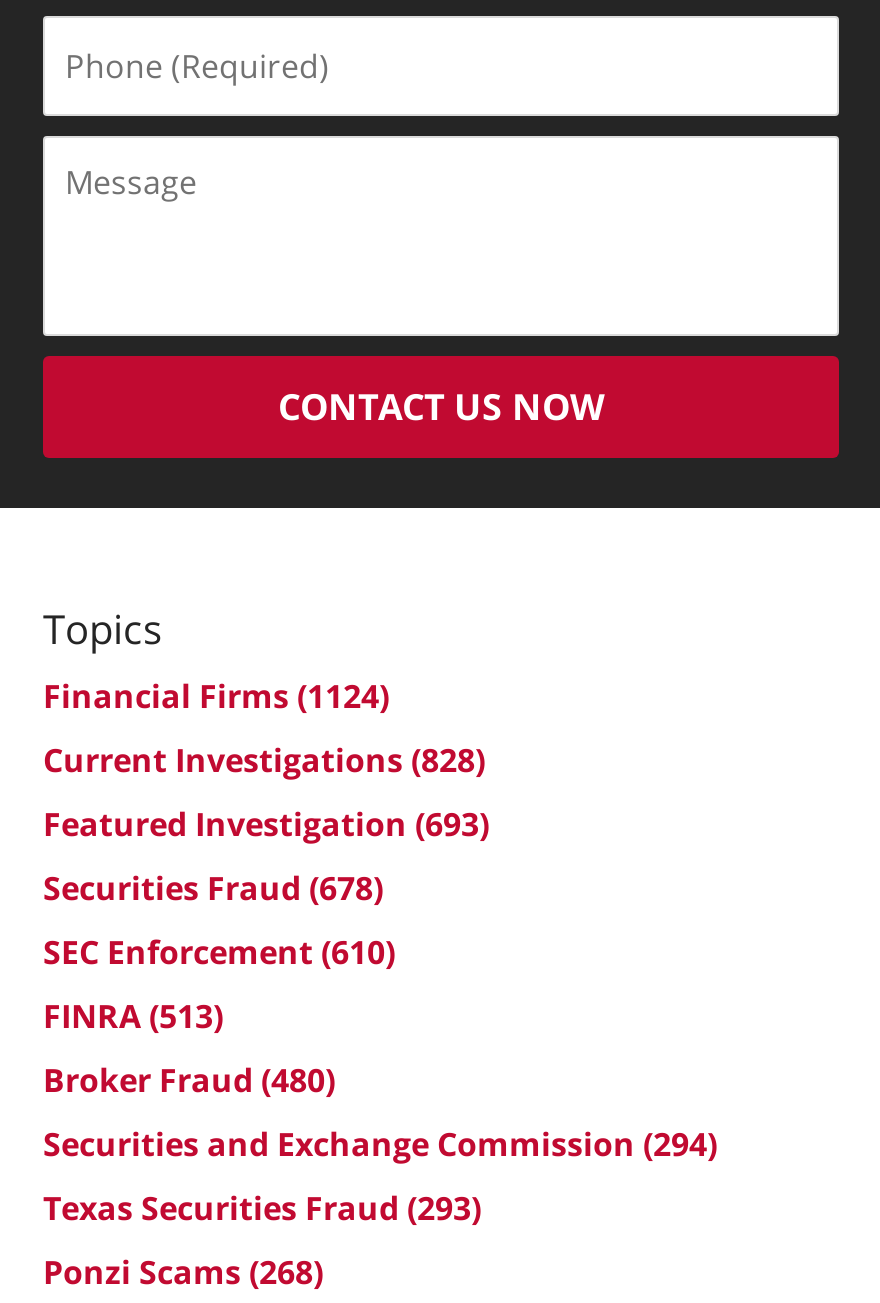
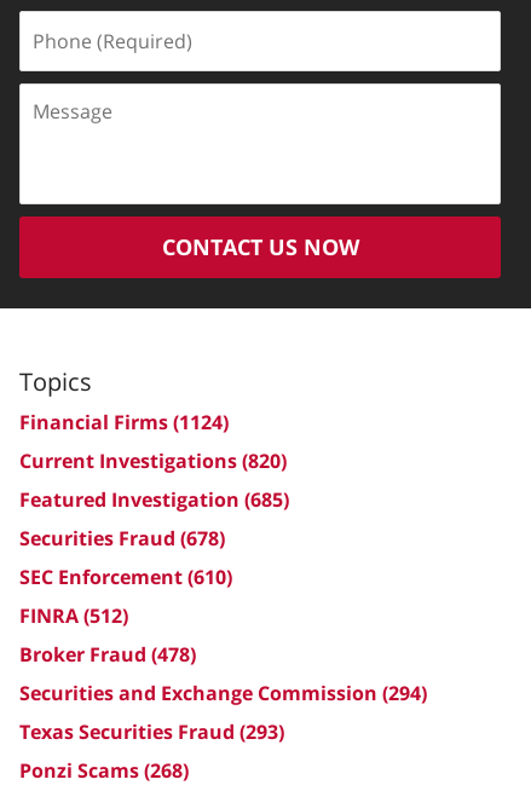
- Current Investigations (828)
+ Current Investigations (820)

- Featured Investigation (693)
+ Featured Investigation (685)

- FINRA (513)
+ FINRA (512)

- Broker Fraud (480)
+ Broker Fraud (478)
